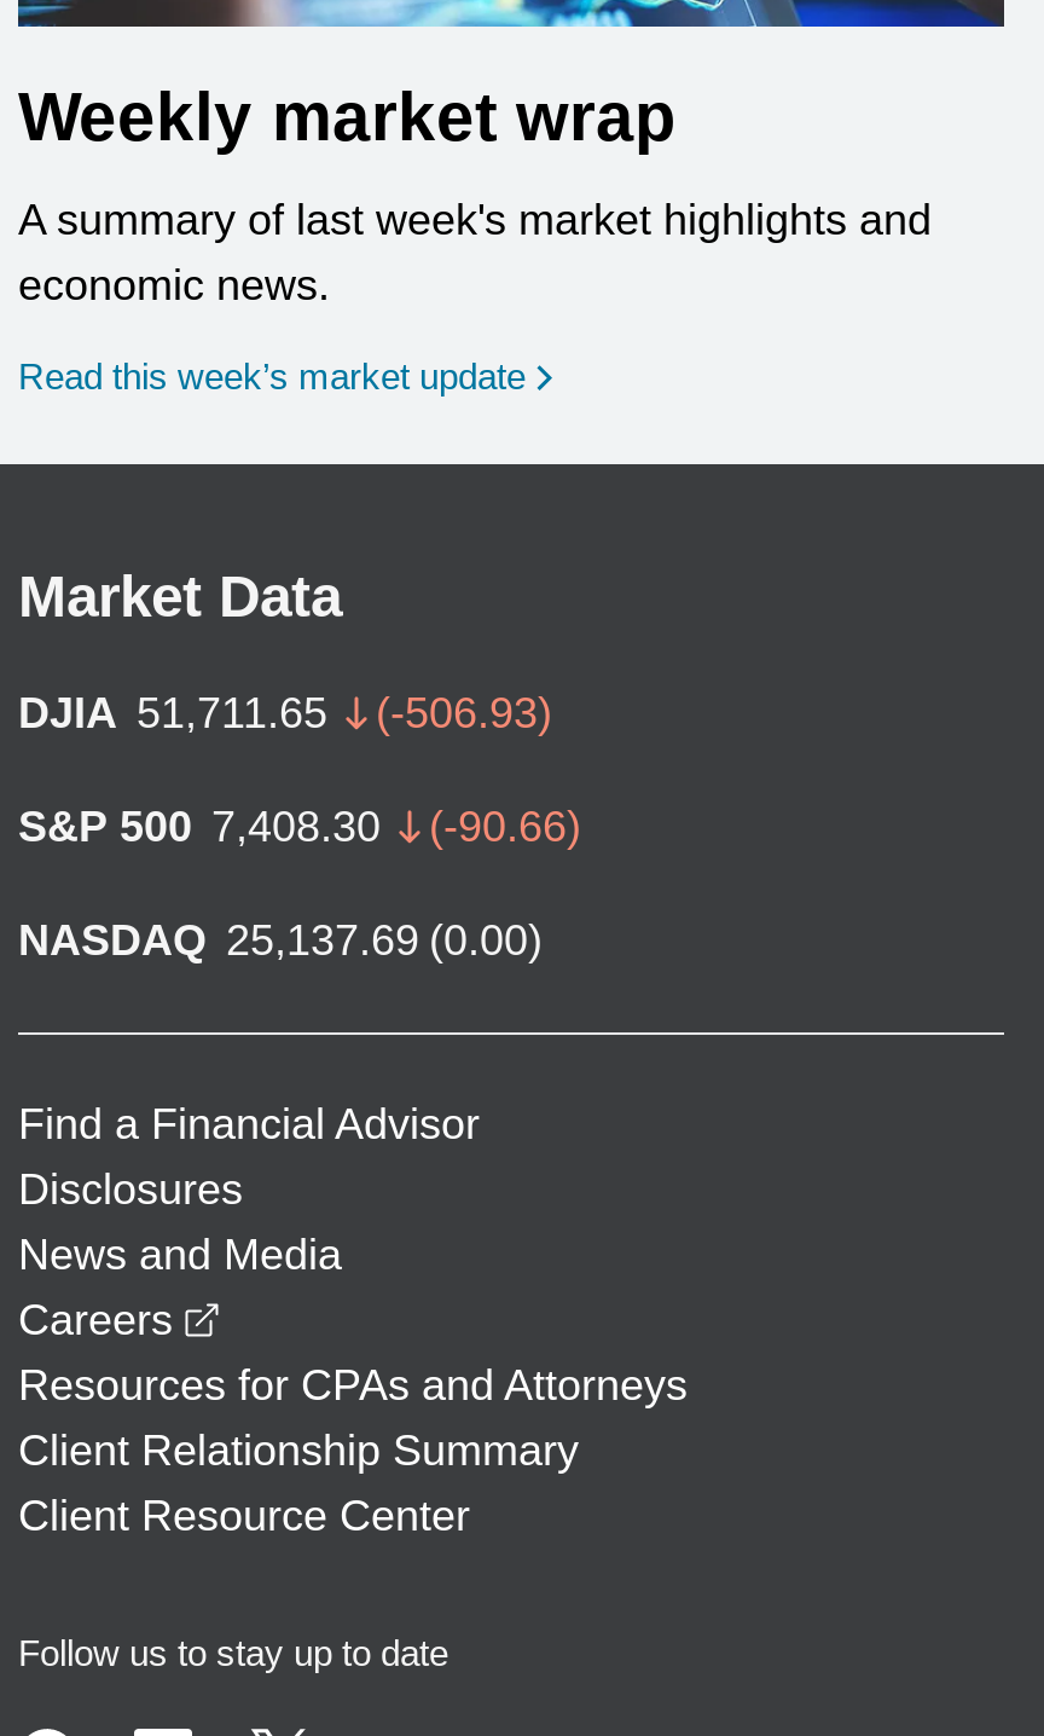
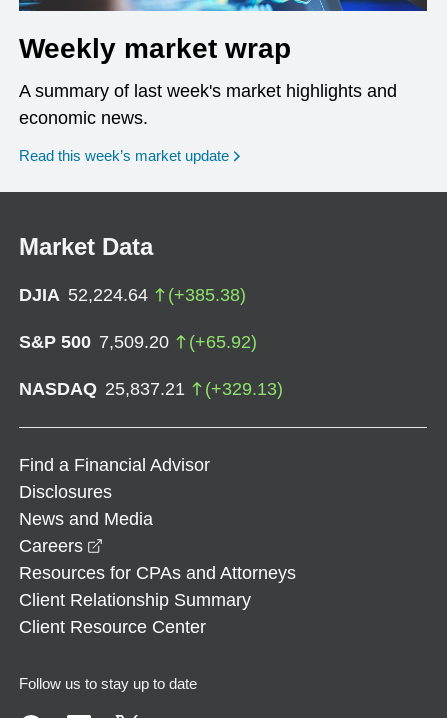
- DJIA 51,711.65
- (-506.93)
+ DJIA 52,224.64
+ (+385.38)

- S&P 500 7,408.30
- (-90.66)
+ S&P 500 7,509.20
+ (+65.92)

- NASDAQ 25,137.69 (0.00)
+ NASDAQ 25,837.21
+ (+329.13)
